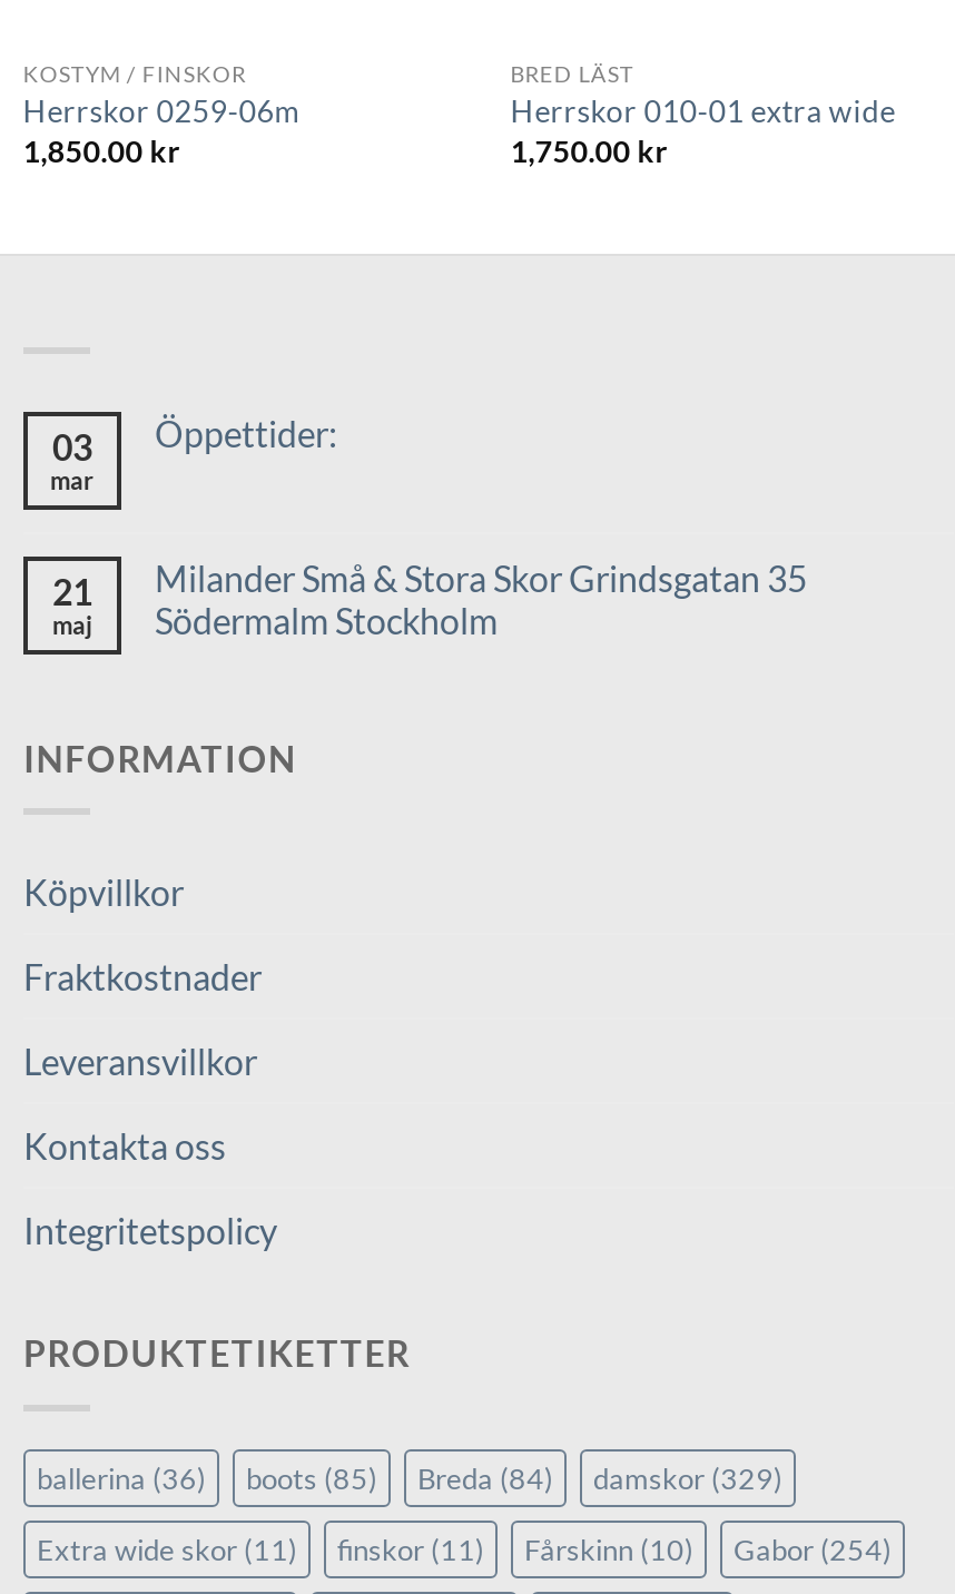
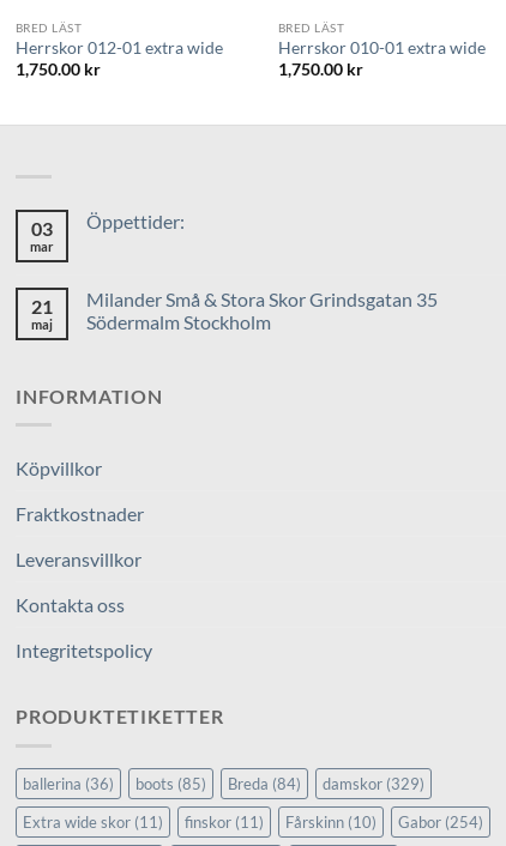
- KOSTYM / FINSKOR
- Herrskor 0259-06m
- 1,850.00 kr
+ BRED LÄST
+ Herrskor 012-01 extra wide
+ 1,750.00 kr
